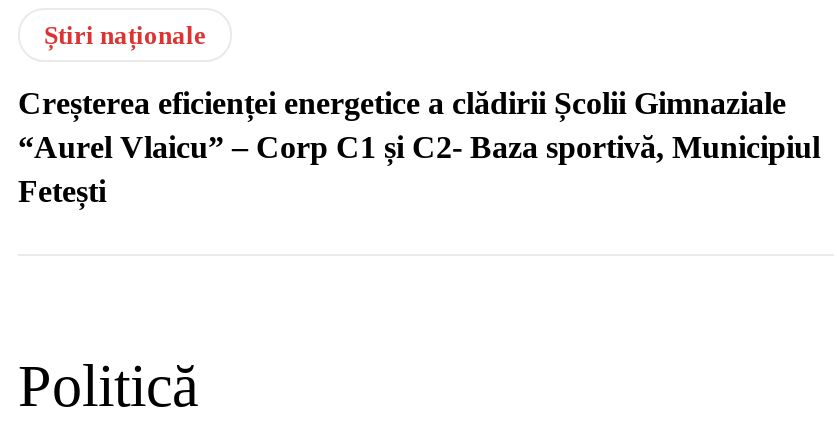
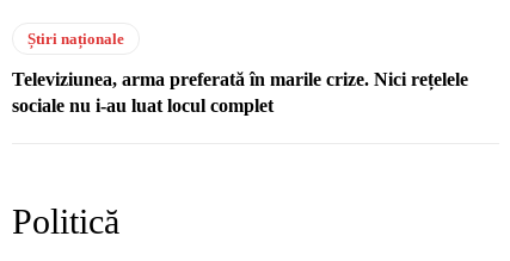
- Creșterea eficienței energetice a clădirii Școlii Gimnaziale
- “Aurel Vlaicu” – Corp C1 și C2- Baza sportivă, Municipiul
- Fetești
+ Televiziunea, arma preferată în marile crize. Nici rețelele
+ sociale nu i-au luat locul complet
